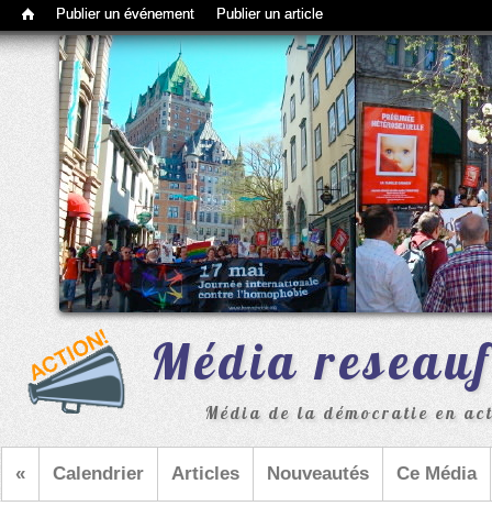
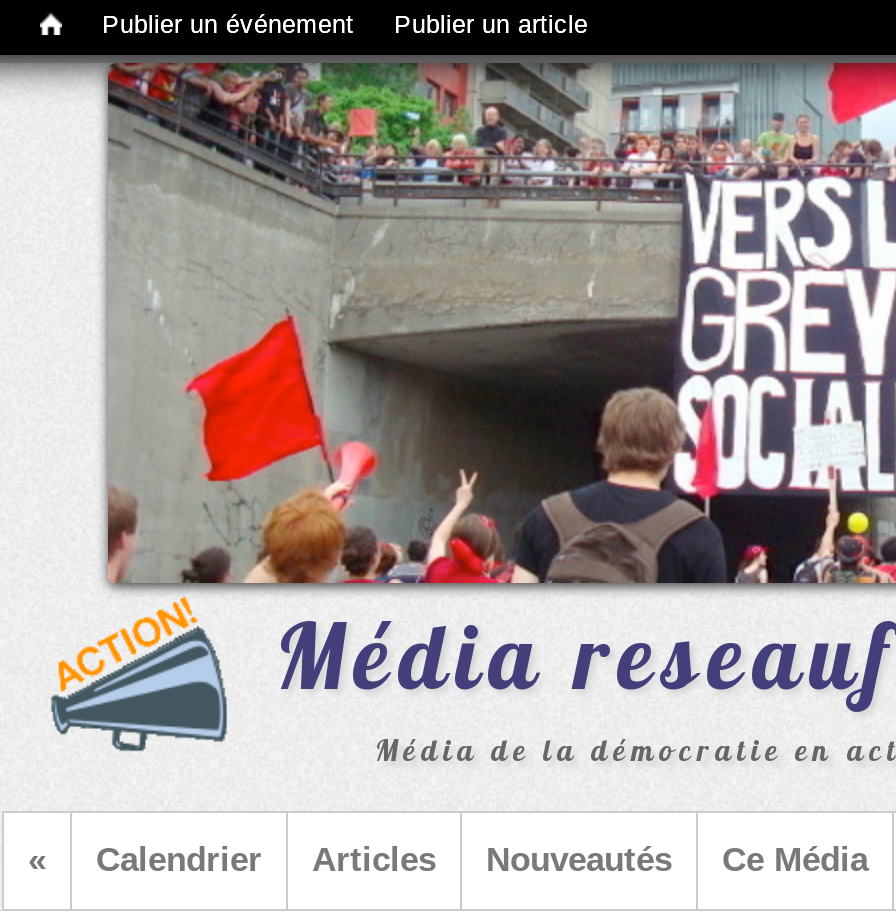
- [image]
+ [image]
